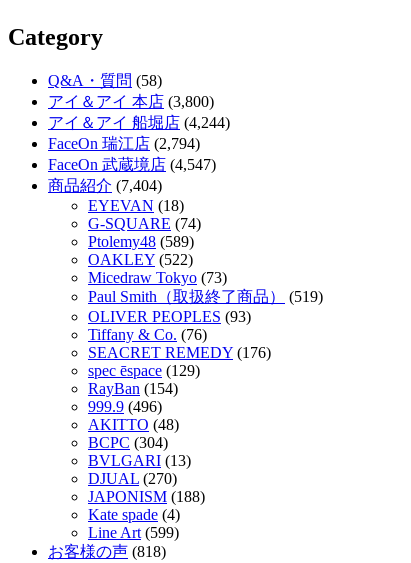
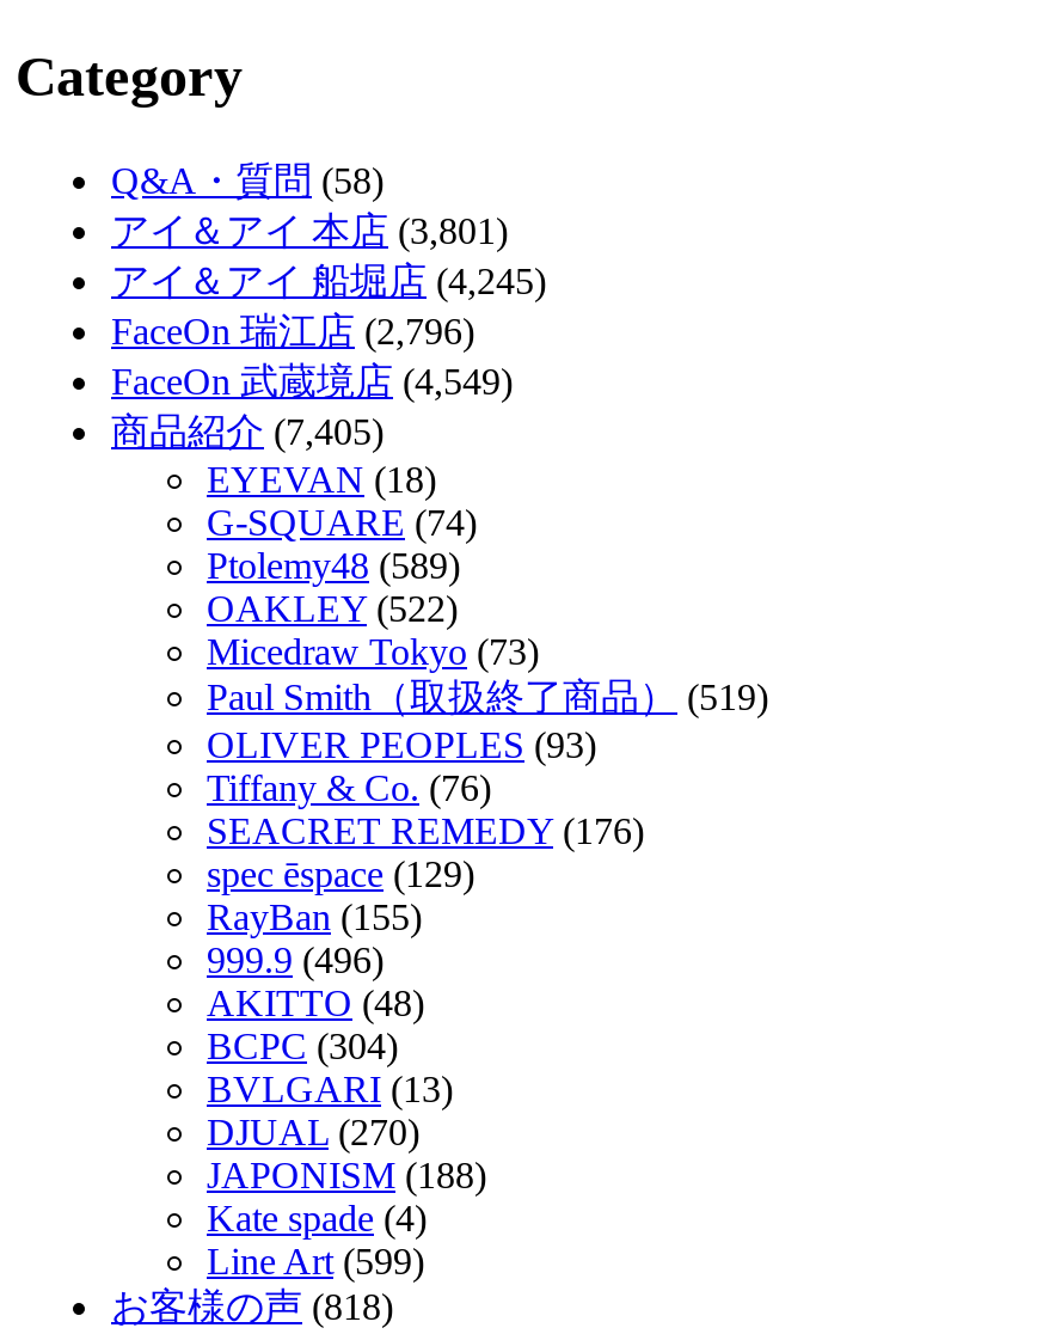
- アイ＆アイ 本店(3,800)
+ アイ＆アイ 本店(3,801)

- アイ＆アイ 船堀店(4,244)
+ アイ＆アイ 船堀店(4,245)

- FaceOn 瑞江店(2,794)
+ FaceOn 瑞江店(2,796)

- FaceOn 武蔵境店(4,547)
+ FaceOn 武蔵境店(4,549)

- 商品紹介(7,404)
+ 商品紹介(7,405)

- RayBan (154)
+ RayBan (155)
